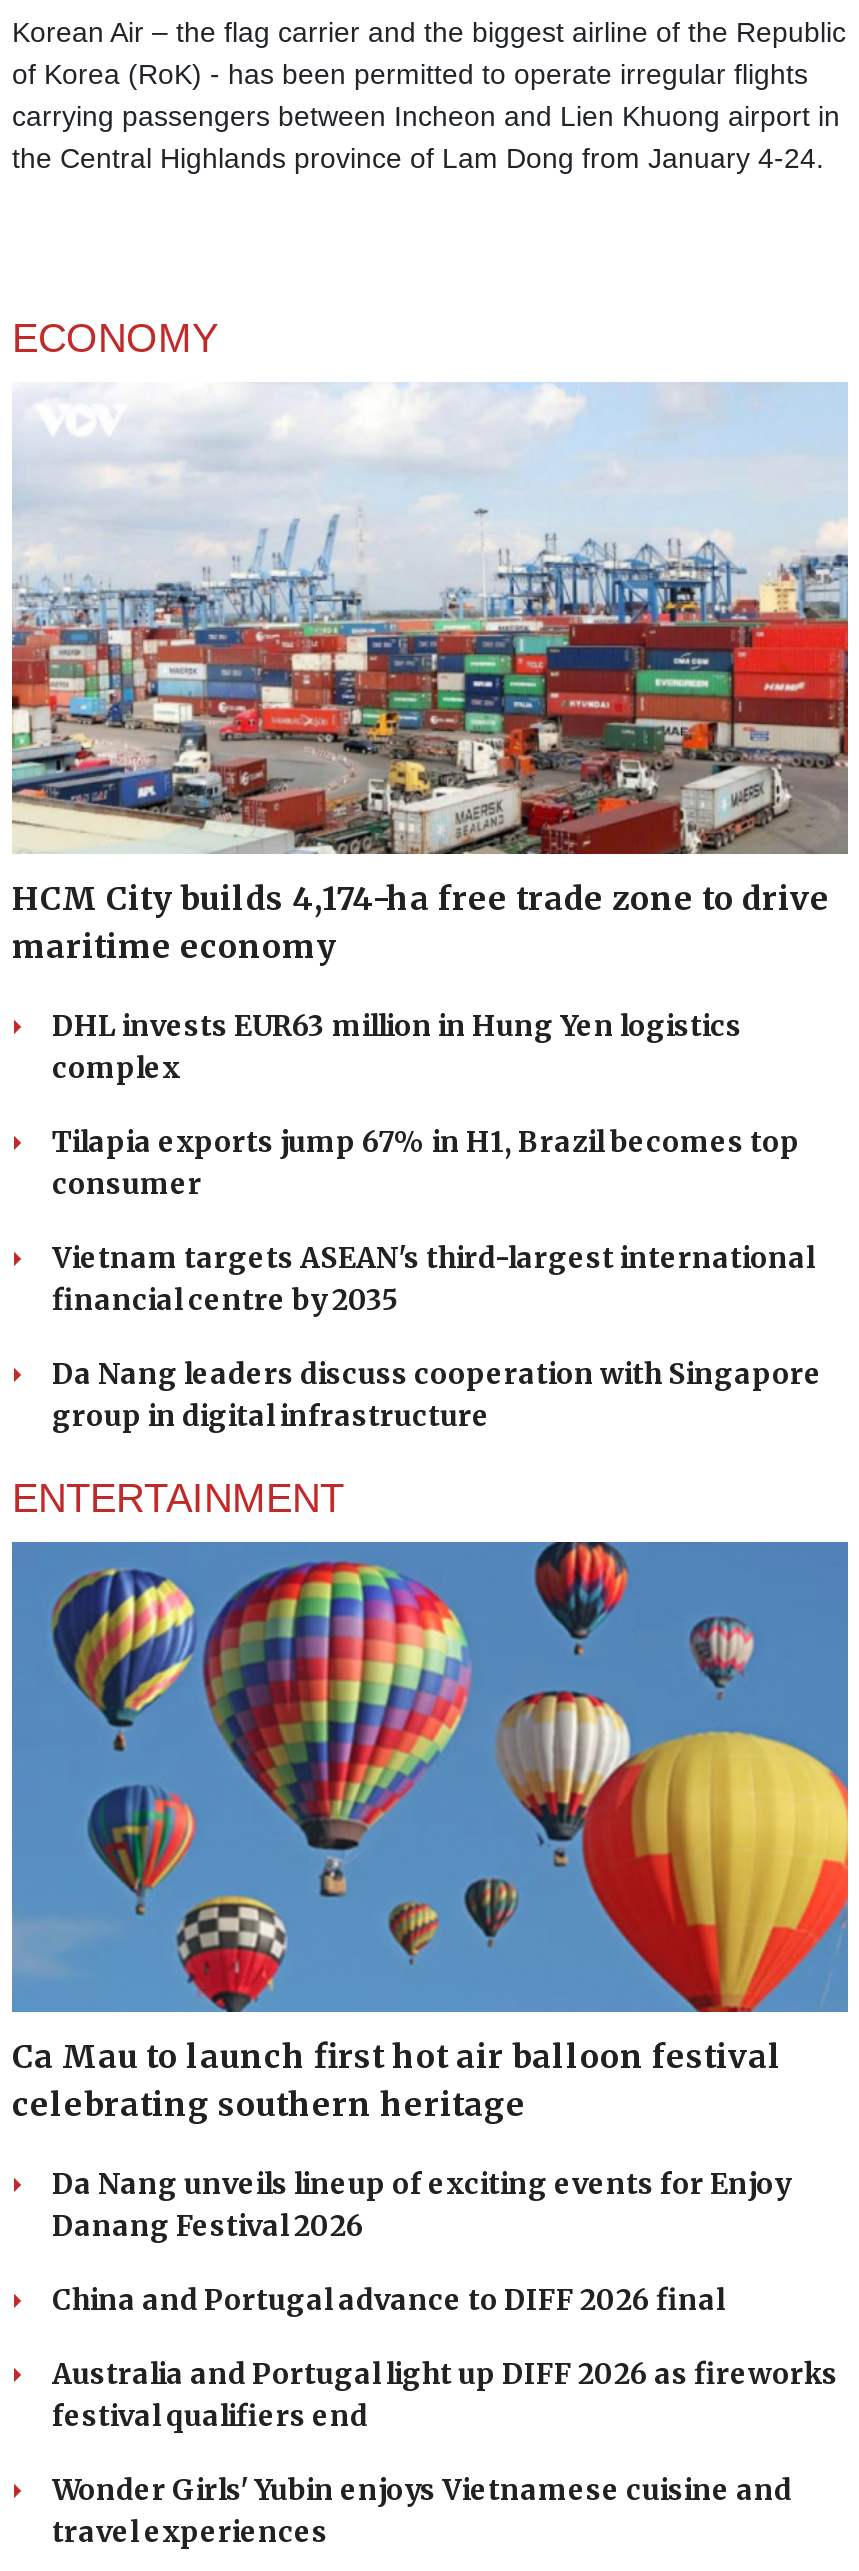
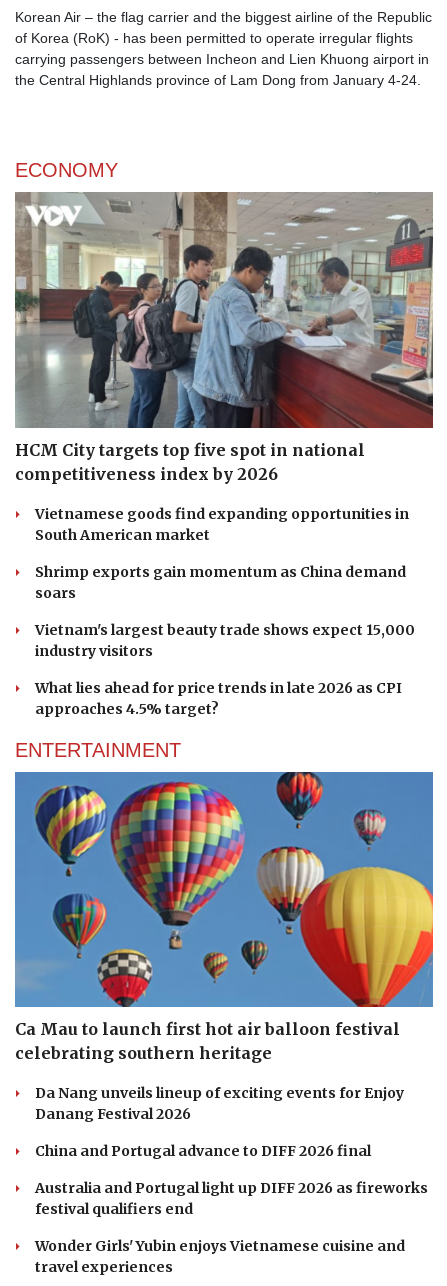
- [image]
- HCM City builds 4,174-ha free trade zone to drive
- maritime economy
+ [image]
+ HCM City targets top five spot in national
+ competitiveness index by 2026

- DHL invests EUR63 million in Hung Yen logistics
- complex
+ Vietnamese goods find expanding opportunities in
+ South American market

- Tilapia exports jump 67% in H1, Brazil becomes top
- consumer
+ Shrimp exports gain momentum as China demand
+ soars

- Vietnam targets ASEAN's third-largest international
- financial centre by 2035
+ Vietnam's largest beauty trade shows expect 15,000
+ industry visitors

- Da Nang leaders discuss cooperation with Singapore
- group in digital infrastructure
+ What lies ahead for price trends in late 2026 as CPI
+ approaches 4.5% target?
